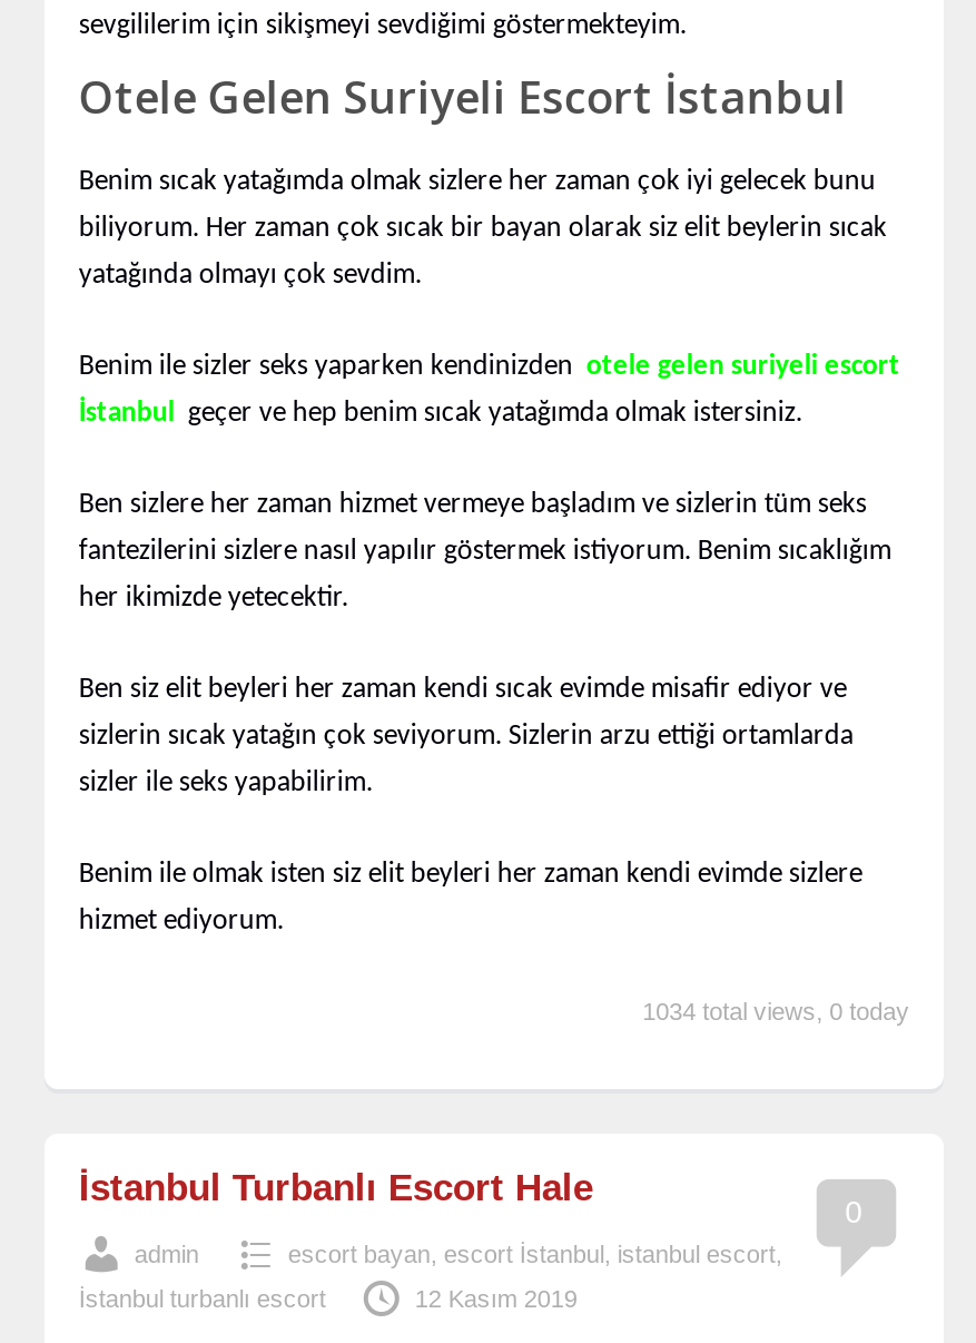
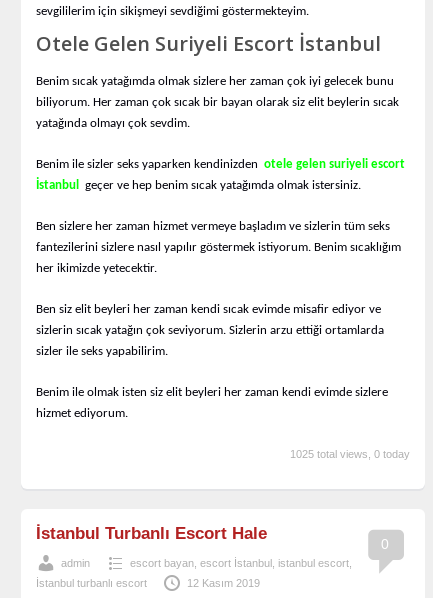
- 1034 total views, 0 today
+ 1025 total views, 0 today
